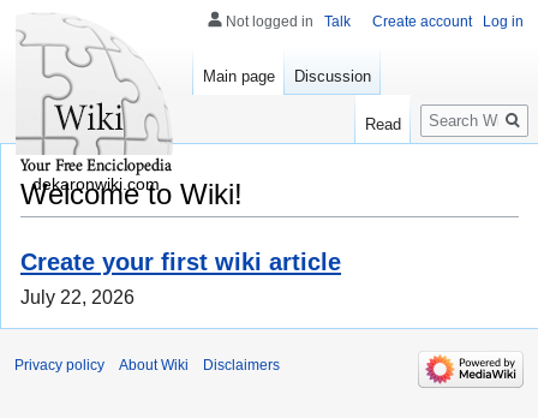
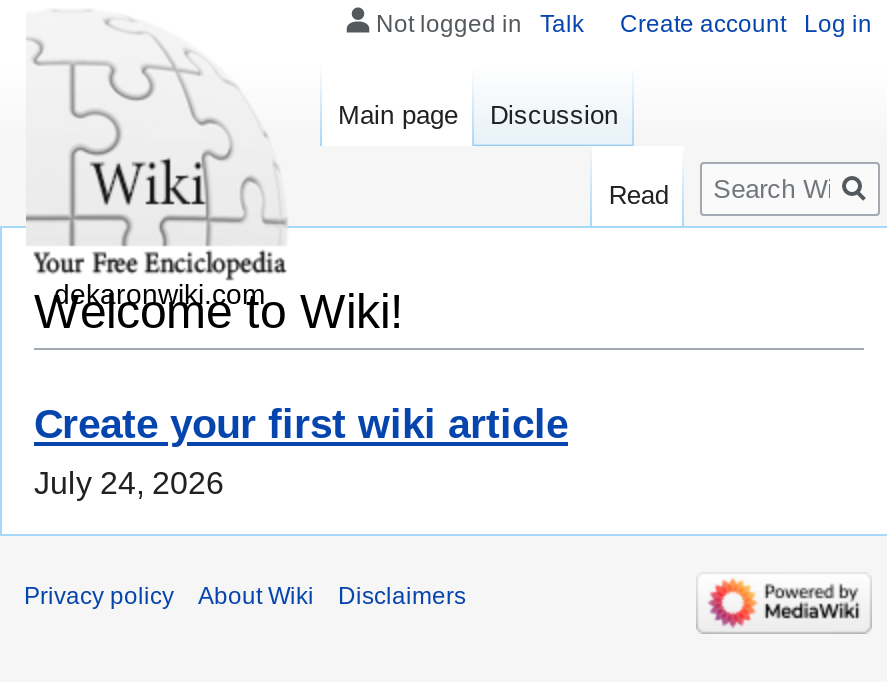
- July 22, 2026
+ July 24, 2026
